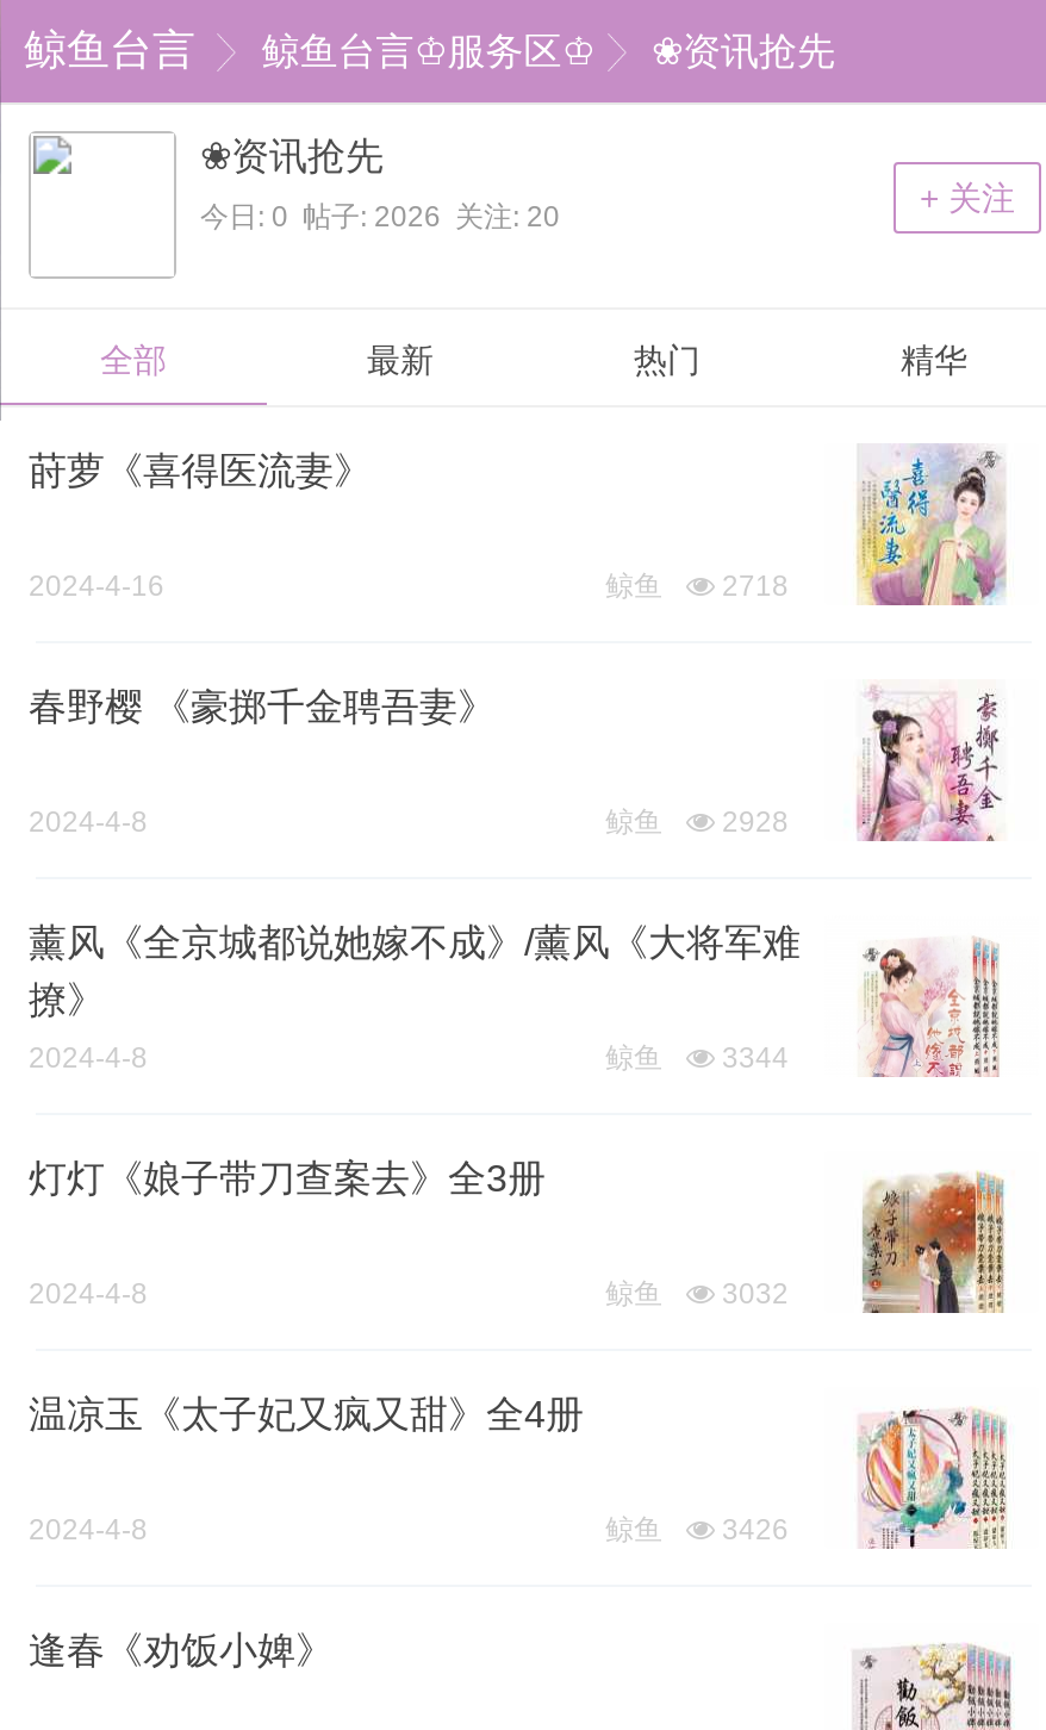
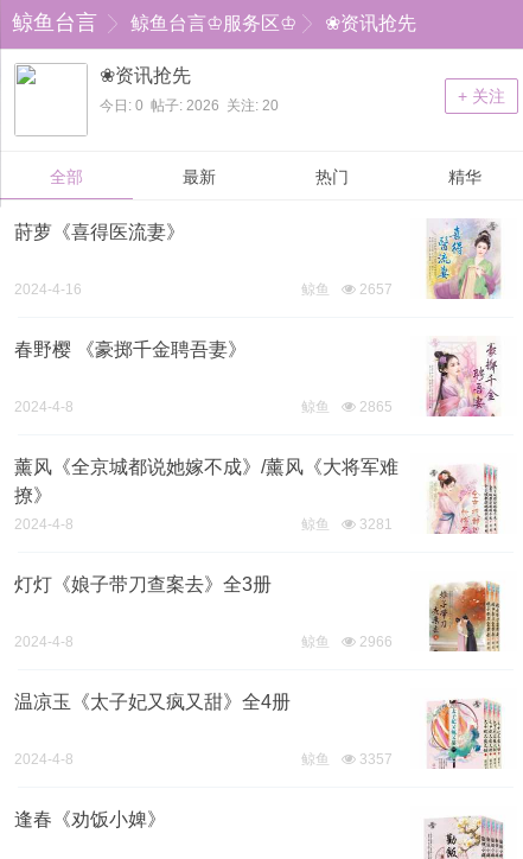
- 鲸鱼 2718
+ 鲸鱼 2657

- 鲸鱼 2928
+ 鲸鱼 2865

- 鲸鱼 3344
+ 鲸鱼 3281

- 鲸鱼 3032
+ 鲸鱼 2966

- 鲸鱼 3426
+ 鲸鱼 3357
